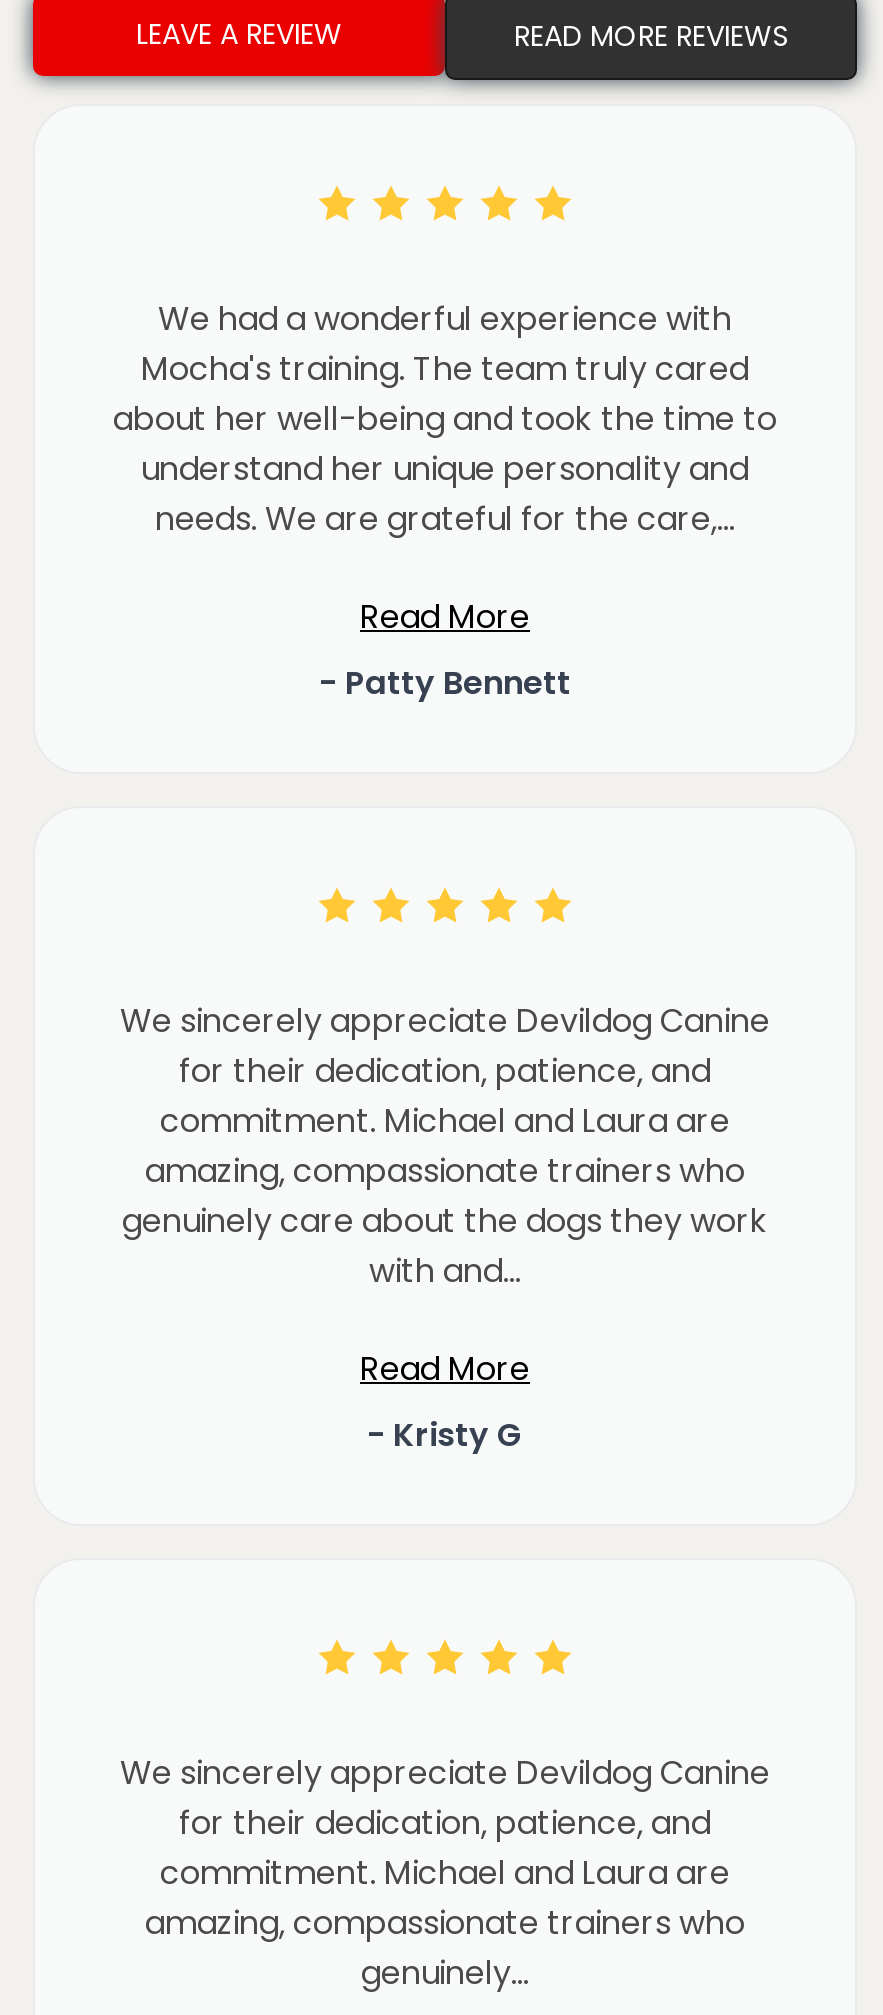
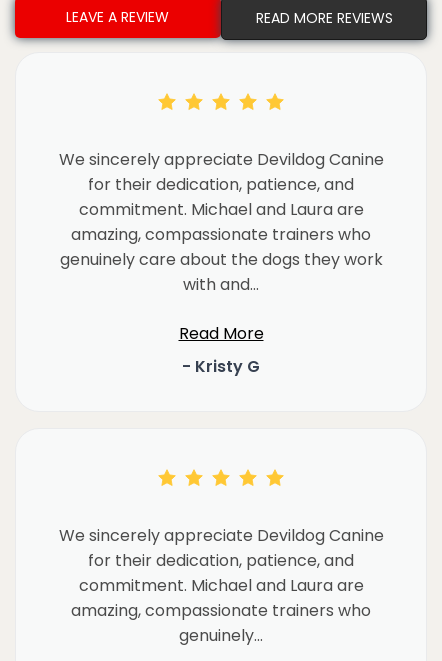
- We had a wonderful experience with
- Mocha's training. The team truly cared
- about her well-being and took the time to
- understand her unique personality and
- needs. We are grateful for the care,...
- Read More
- - Patty Bennett
